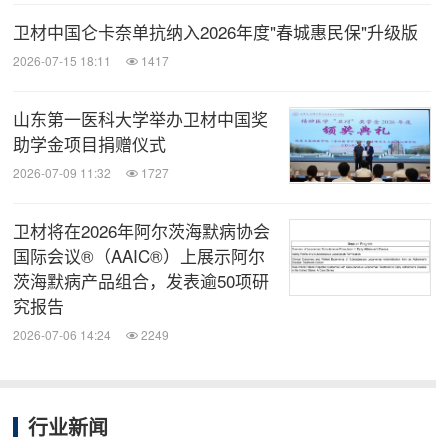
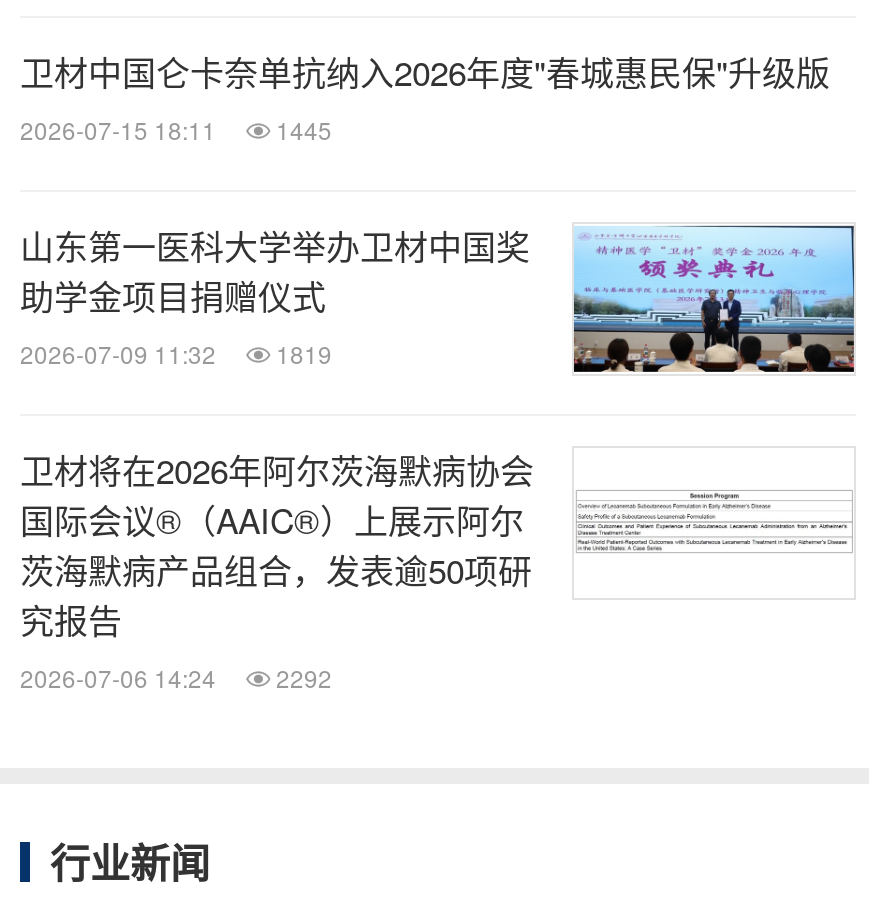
- 2026-07-15 18:11 1417
+ 2026-07-15 18:11 1445

- 2026-07-09 11:32 1727
+ 2026-07-09 11:32 1819

- 2026-07-06 14:24 2249
+ 2026-07-06 14:24 2292
